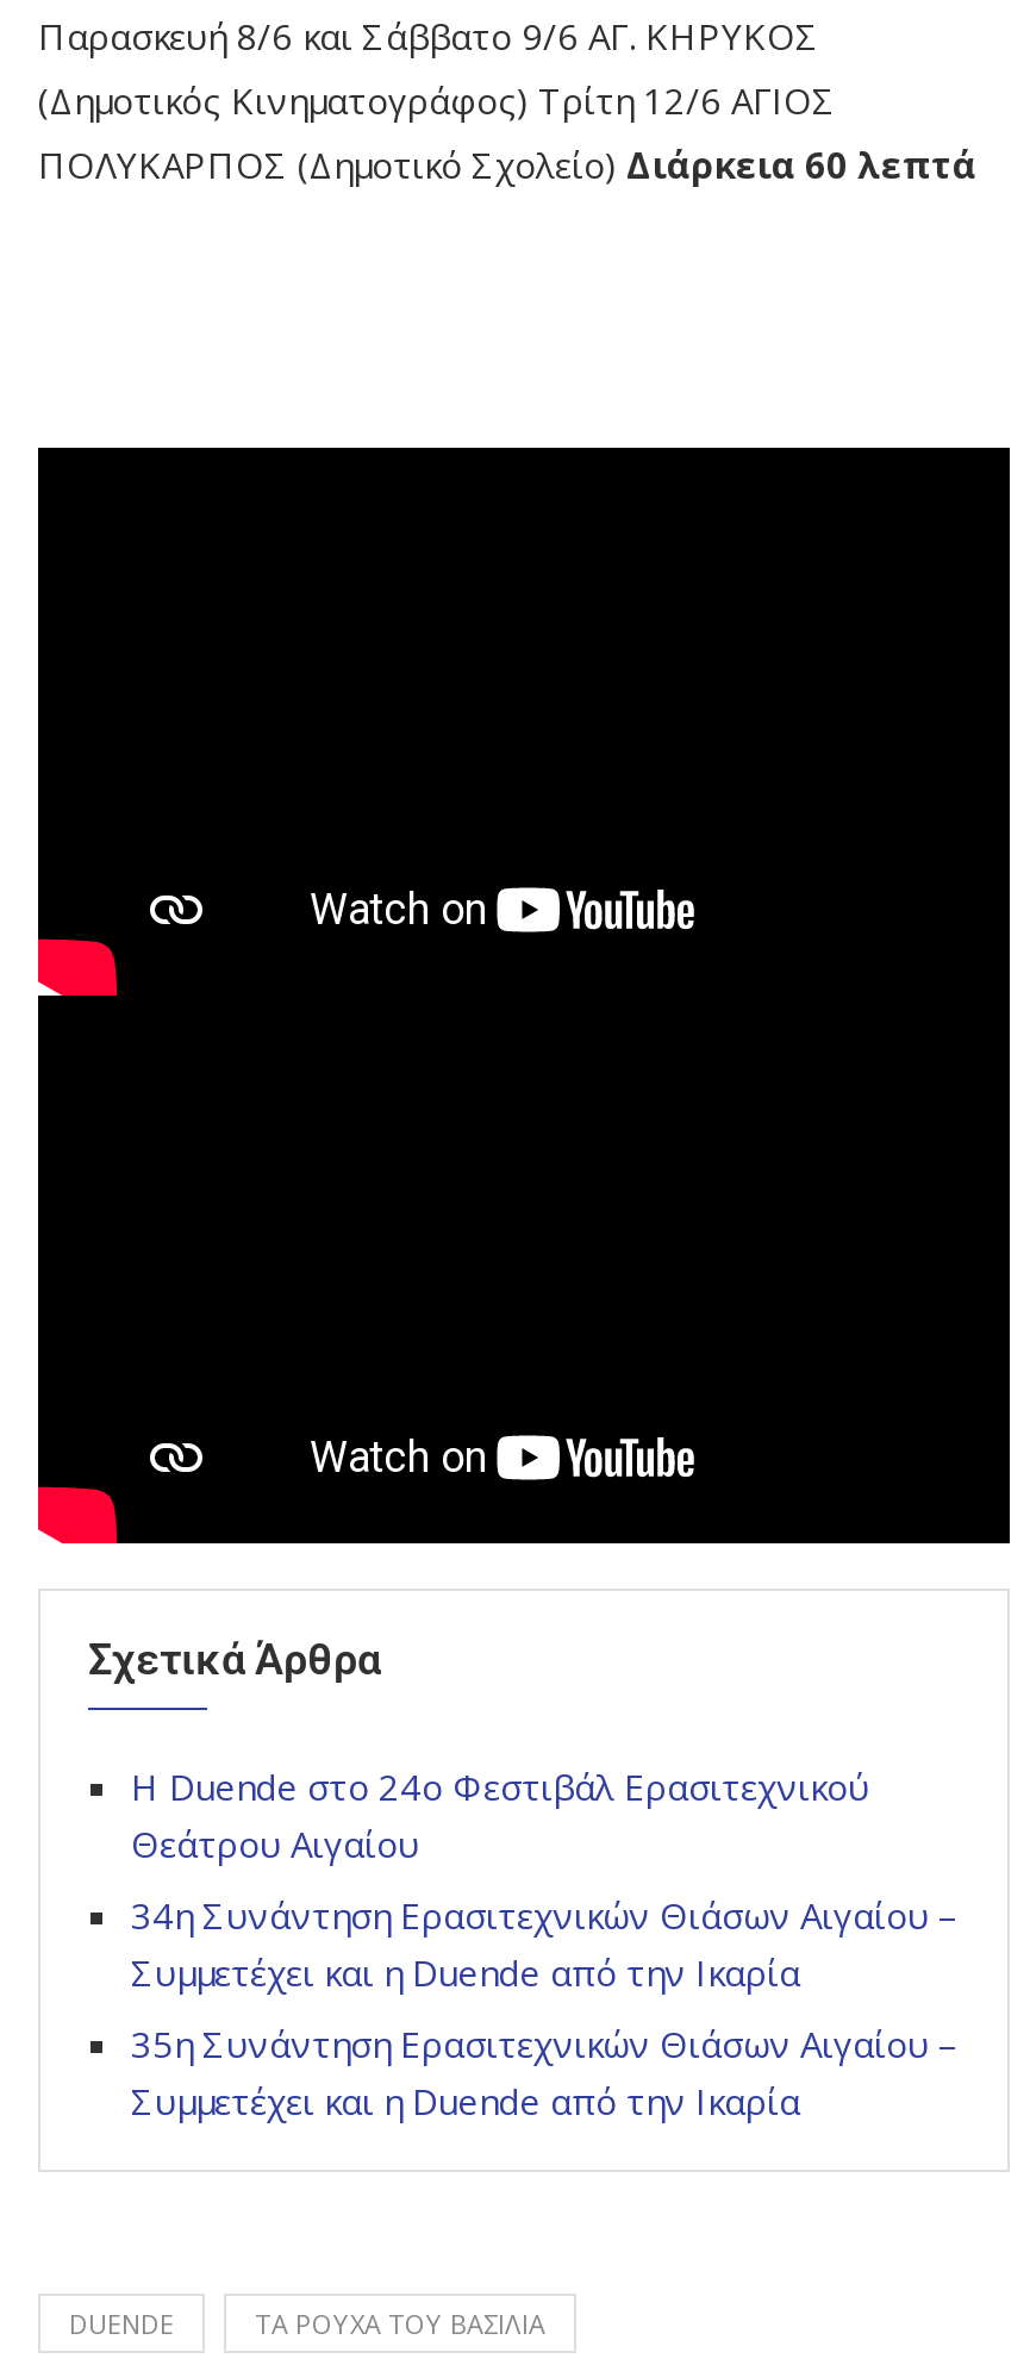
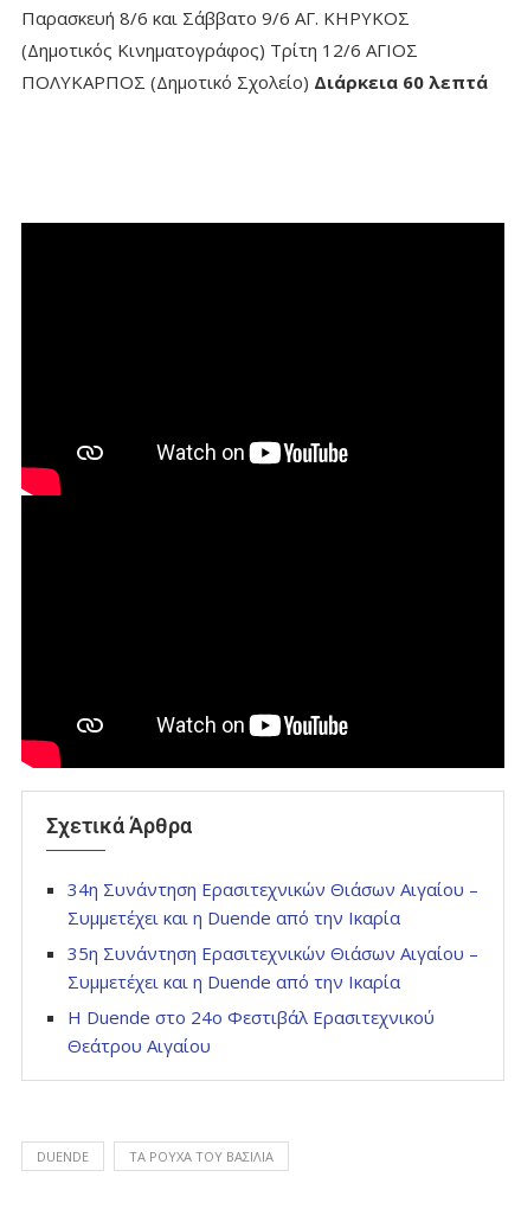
moved down: Η Duende στο 24ο Φεστιβάλ Ερασιτεχνικού | Θεάτρου Αιγαίου

moved up: 34η Συνάντηση Ερασιτεχνικών Θιάσων Αιγαίου – | Συμμετέχει και η Duende από την Ικαρία | 35η Συνάντηση Ερασιτεχνικών Θιάσων Αιγαίου – | Συμμετέχει και η Duende από την Ικαρία
